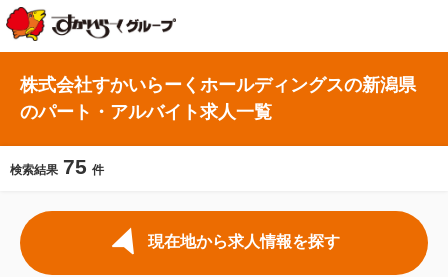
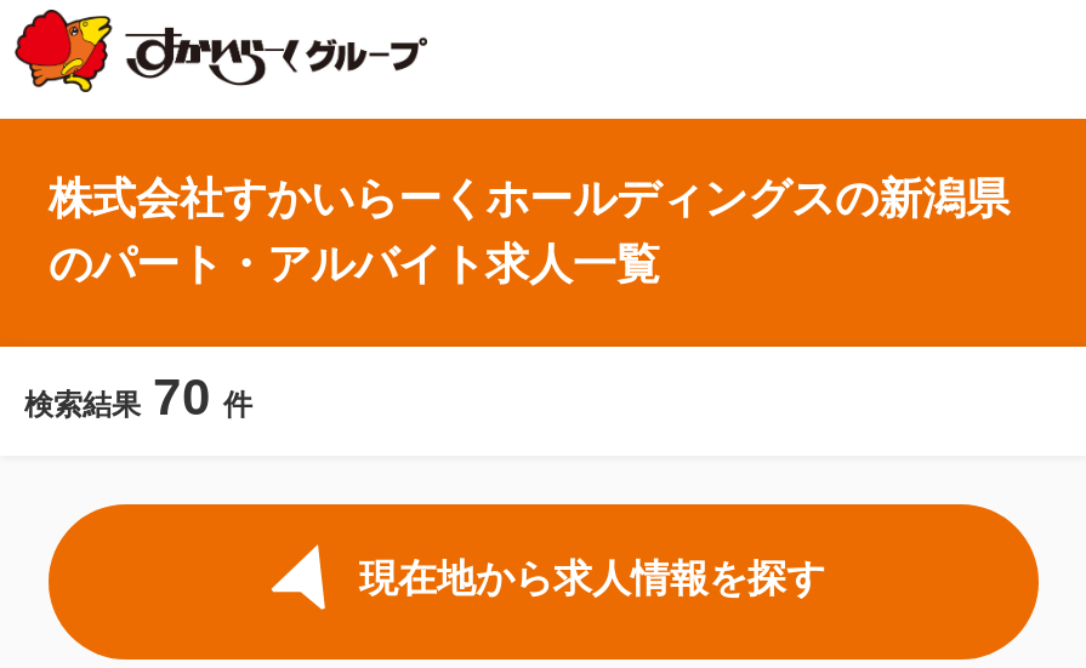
- 検索結果 75 件
+ 検索結果 70 件
